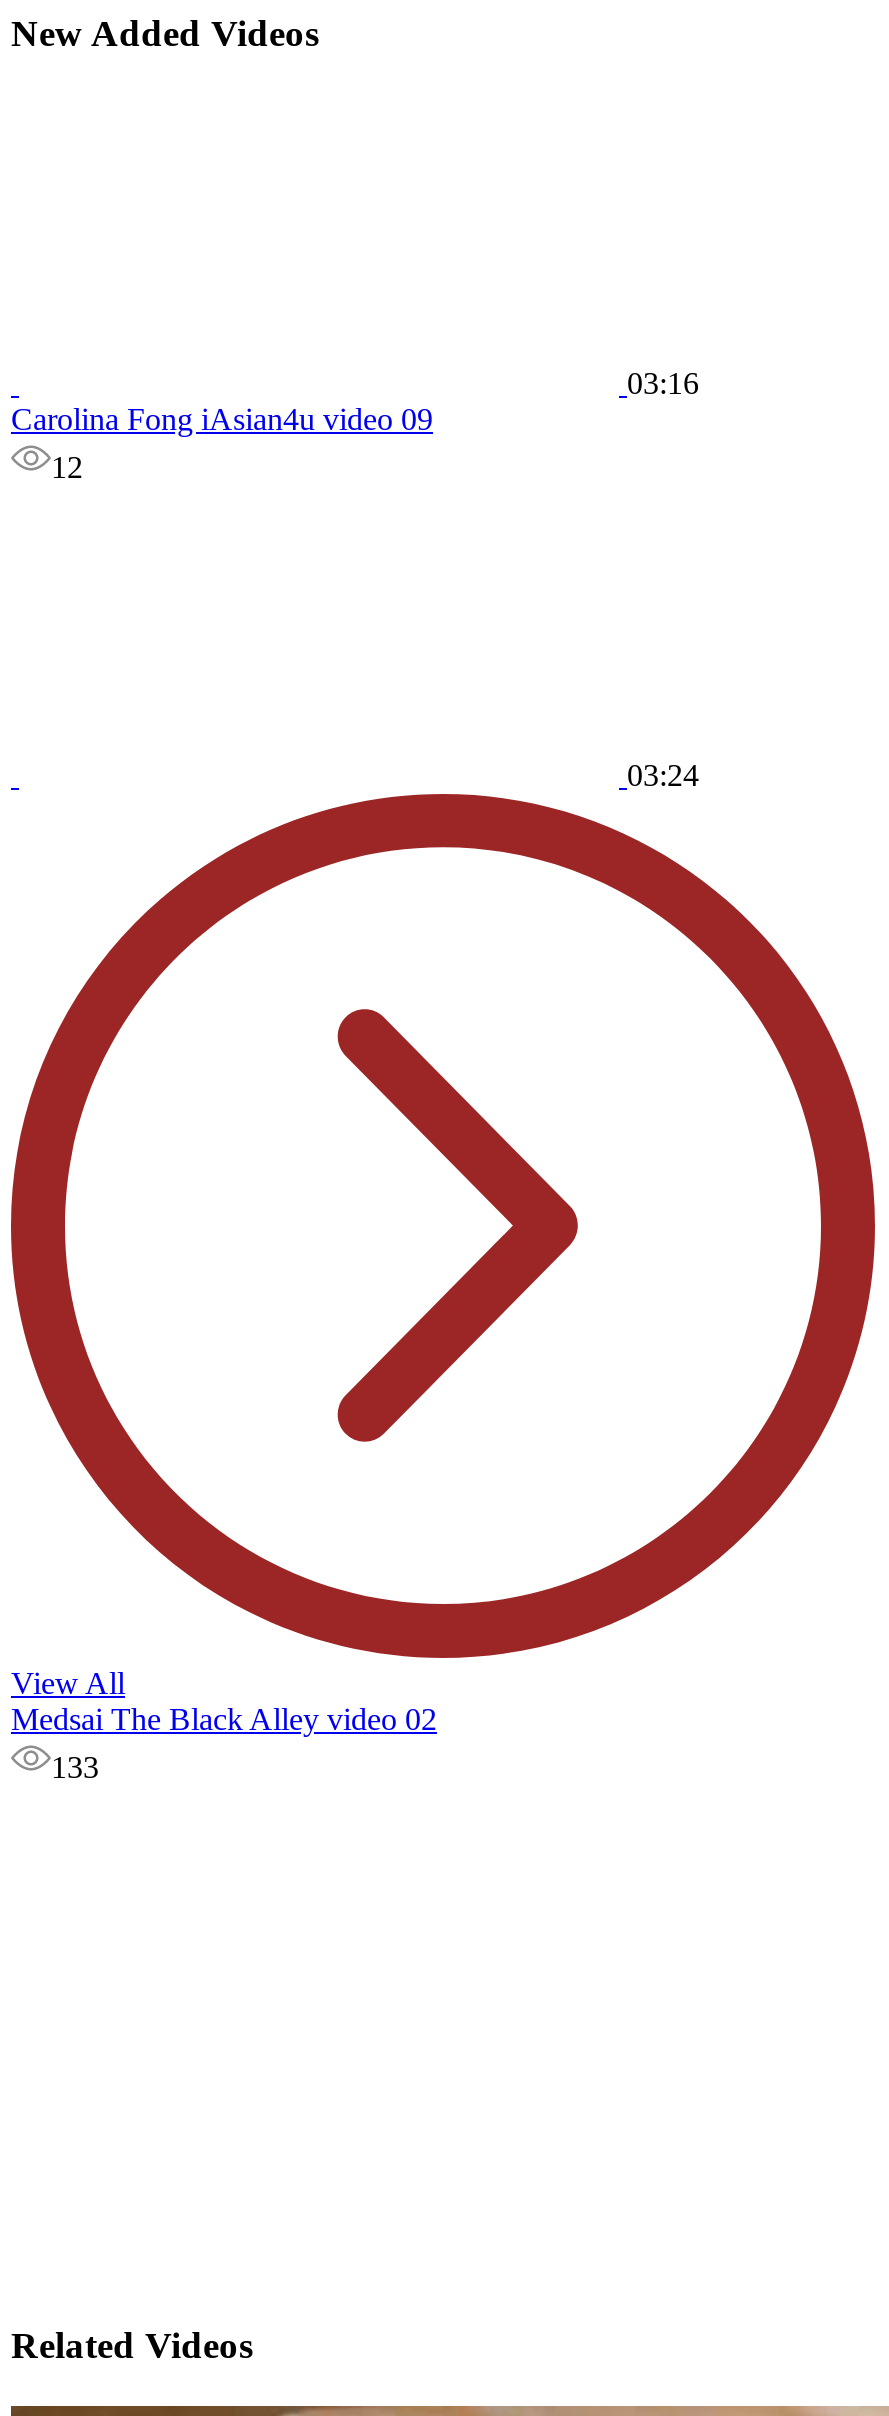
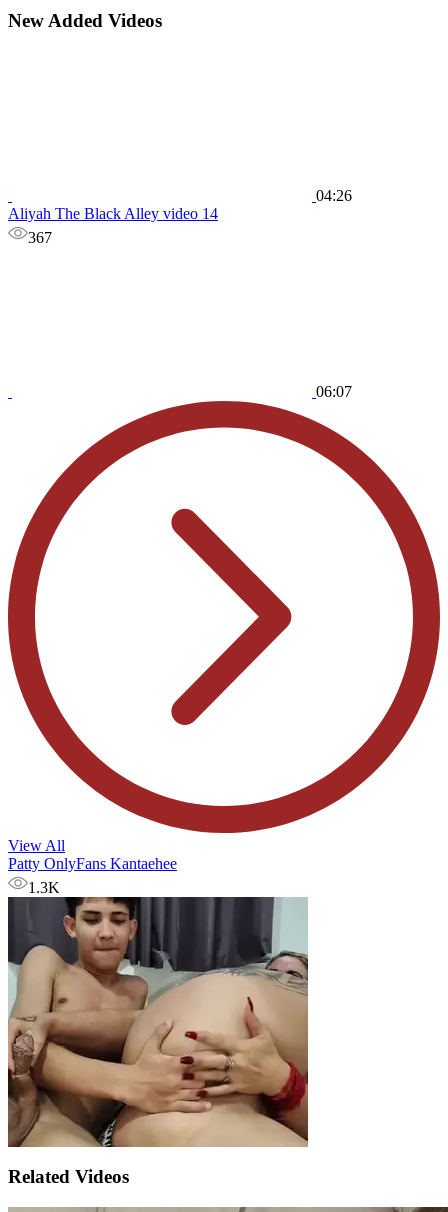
- 03:16
- Carolina Fong iAsian4u video 09
- 12
+ 04:26
+ Aliyah The Black Alley video 14
+ 367

- 03:24
+ 06:07

+ [image]

- Medsai The Black Alley video 02
- 133
+ Patty OnlyFans Kantaehee
+ 1.3K
